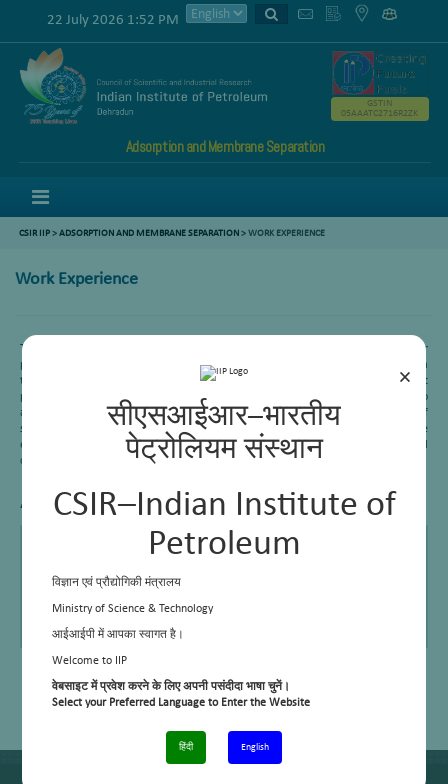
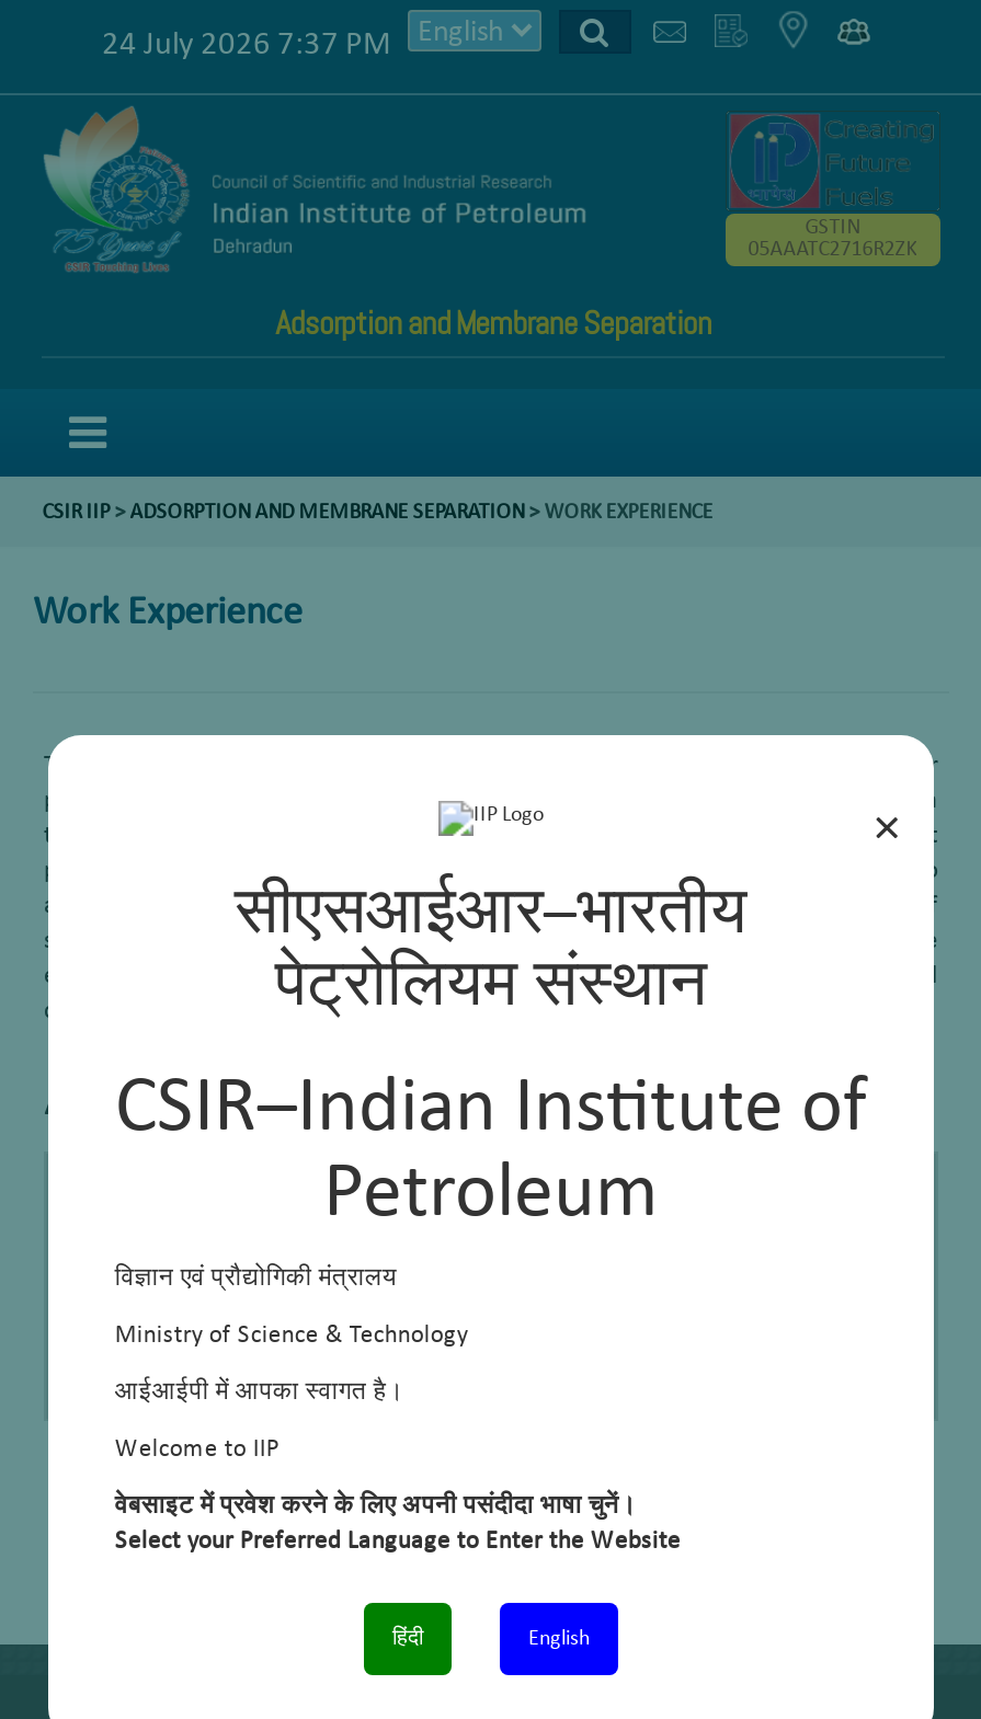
- 22 July 2026 1:52 PM
+ 24 July 2026 7:37 PM
